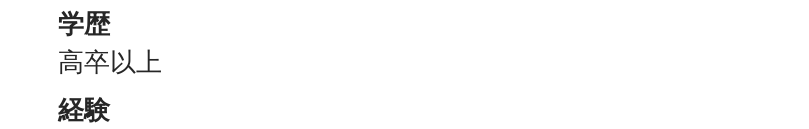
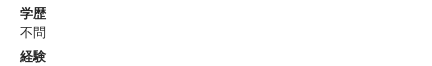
- 高卒以上
+ 不問
